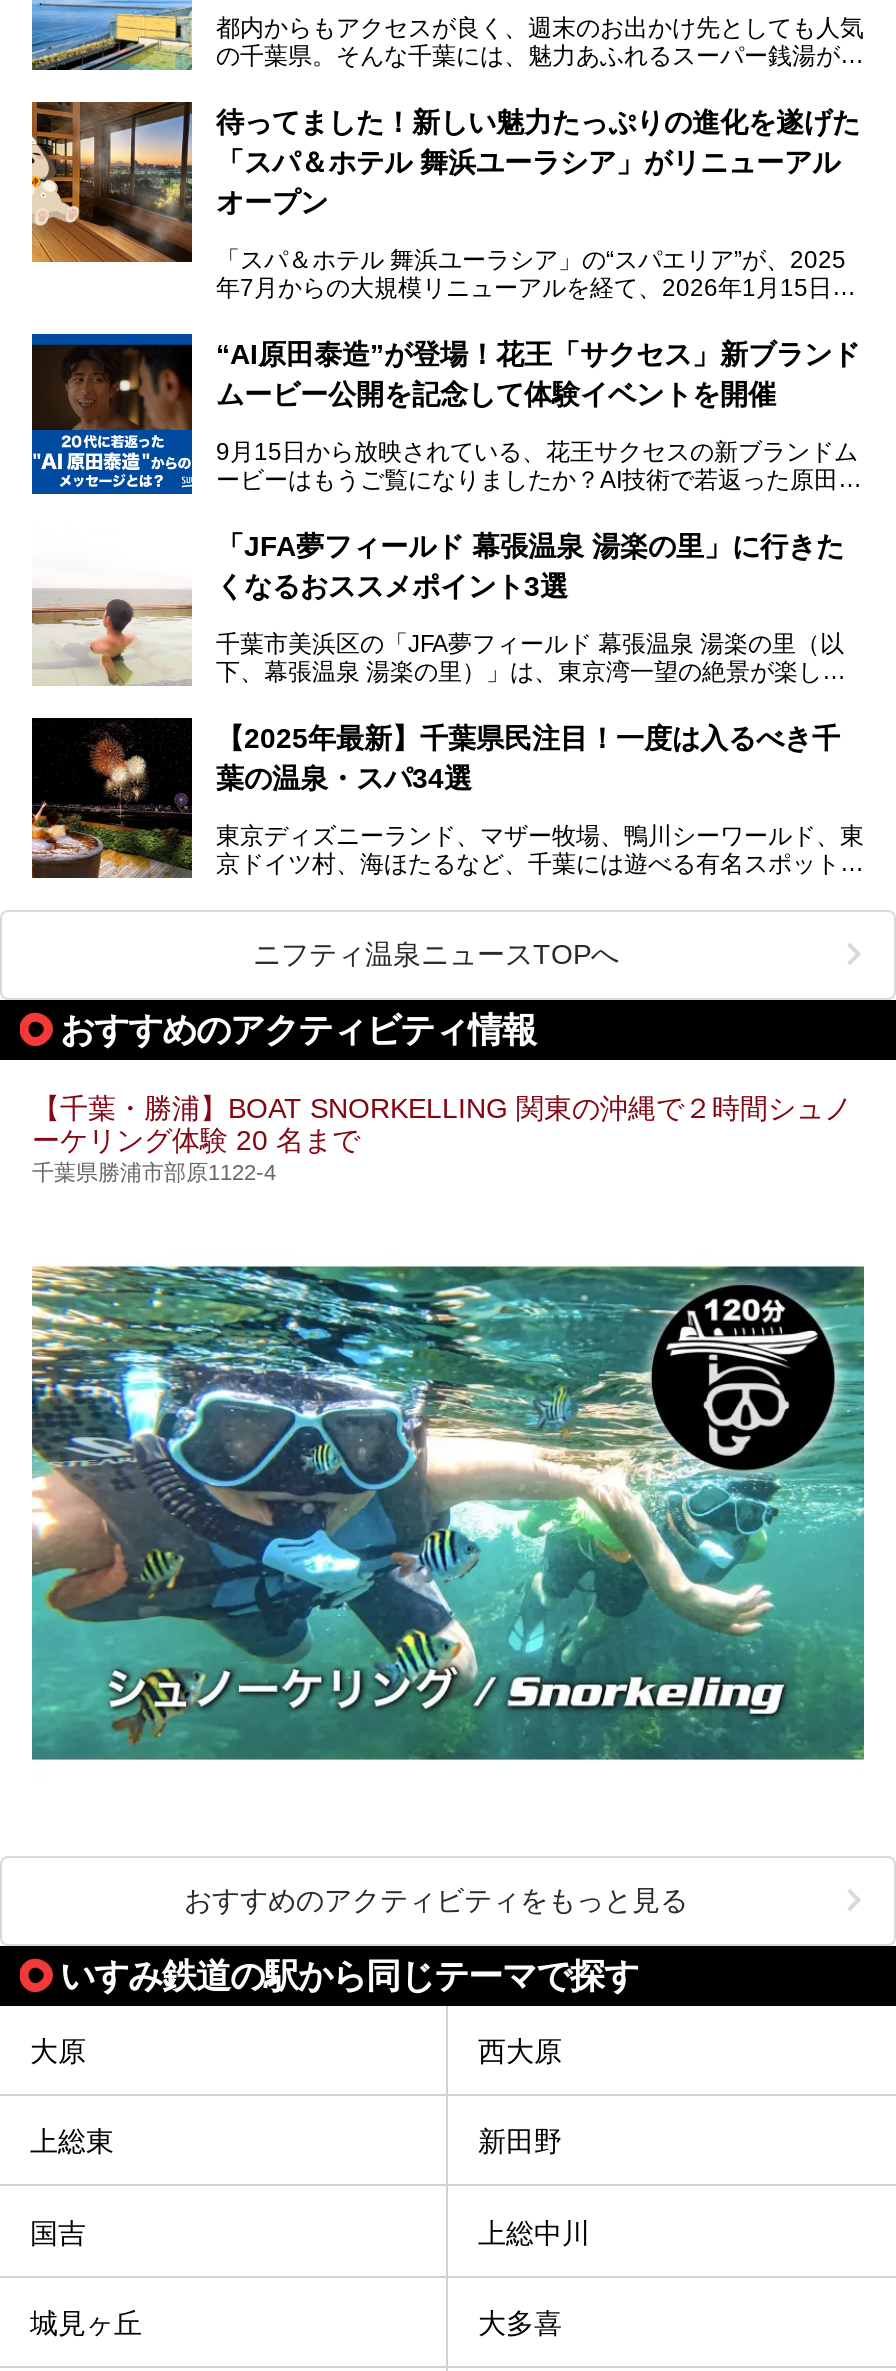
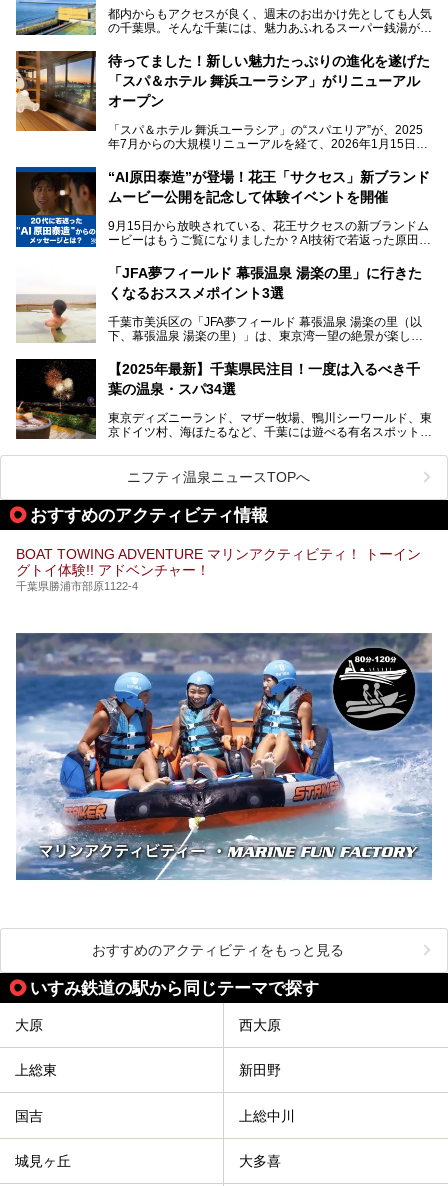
- 【千葉・勝浦】BOAT SNORKELLING 関東の沖縄で２時間シュノ
- ーケリング体験 20 名まで
+ BOAT TOWING ADVENTURE マリンアクティビティ！ トーイン
+ グトイ体験!! アドベンチャー！

- [image]
+ [image]
